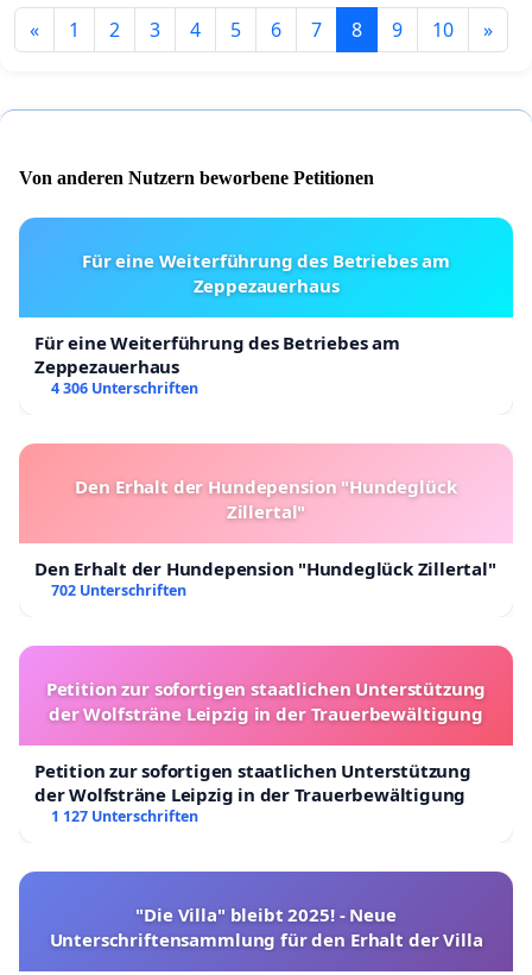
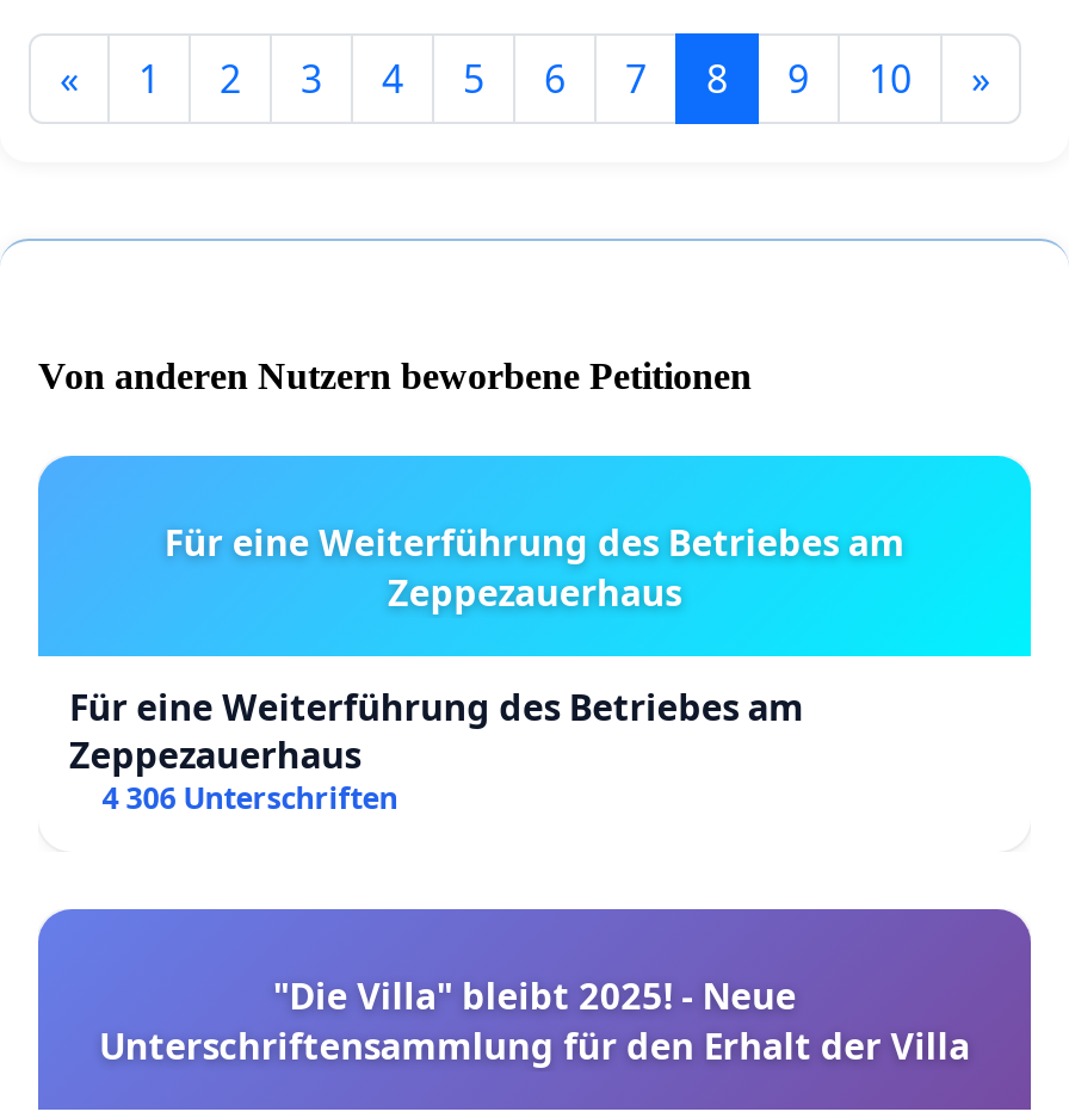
- [image]
- Den Erhalt der Hundepension "Hundeglück
- Zillertal"
- Den Erhalt der Hundepension "Hundeglück Zillertal"
- 702 Unterschriften

- [image]
- Petition zur sofortigen staatlichen Unterstützung
- der Wolfsträne Leipzig in der Trauerbewältigung
- Petition zur sofortigen staatlichen Unterstützung
- der Wolfsträne Leipzig in der Trauerbewältigung
- 1 127 Unterschriften
